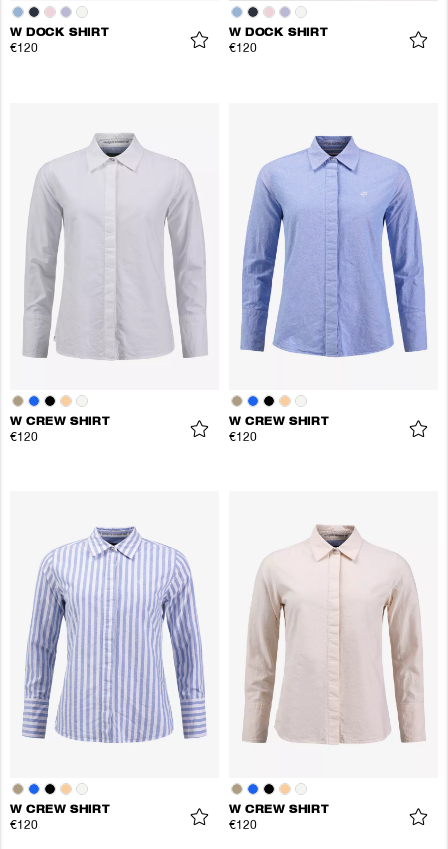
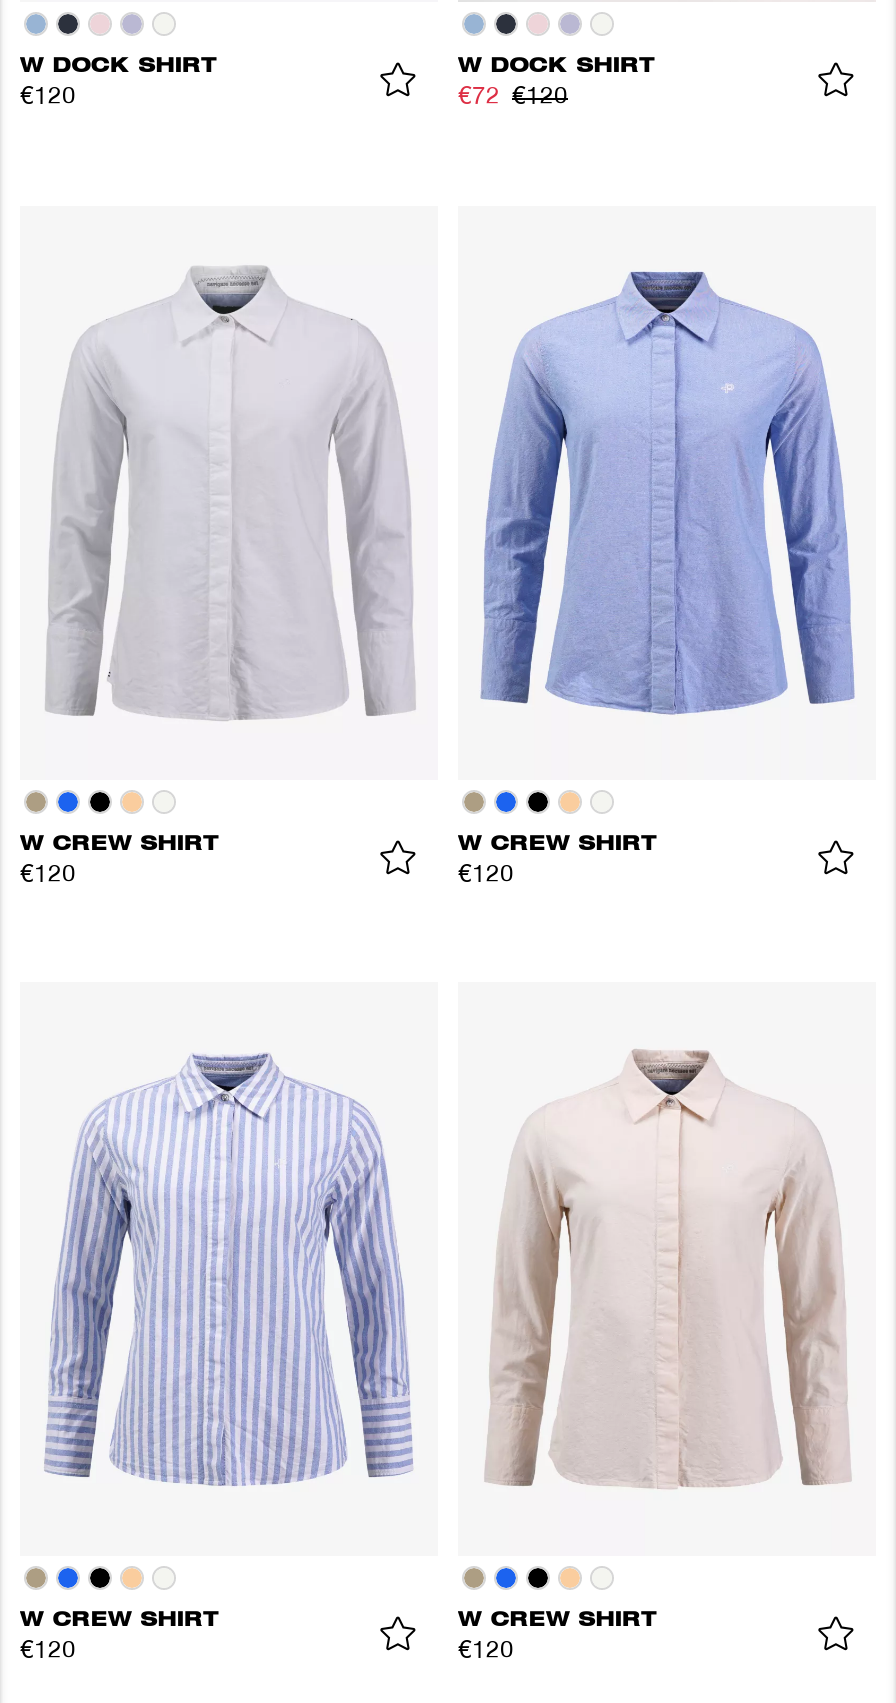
- €120
+ €72 €120
